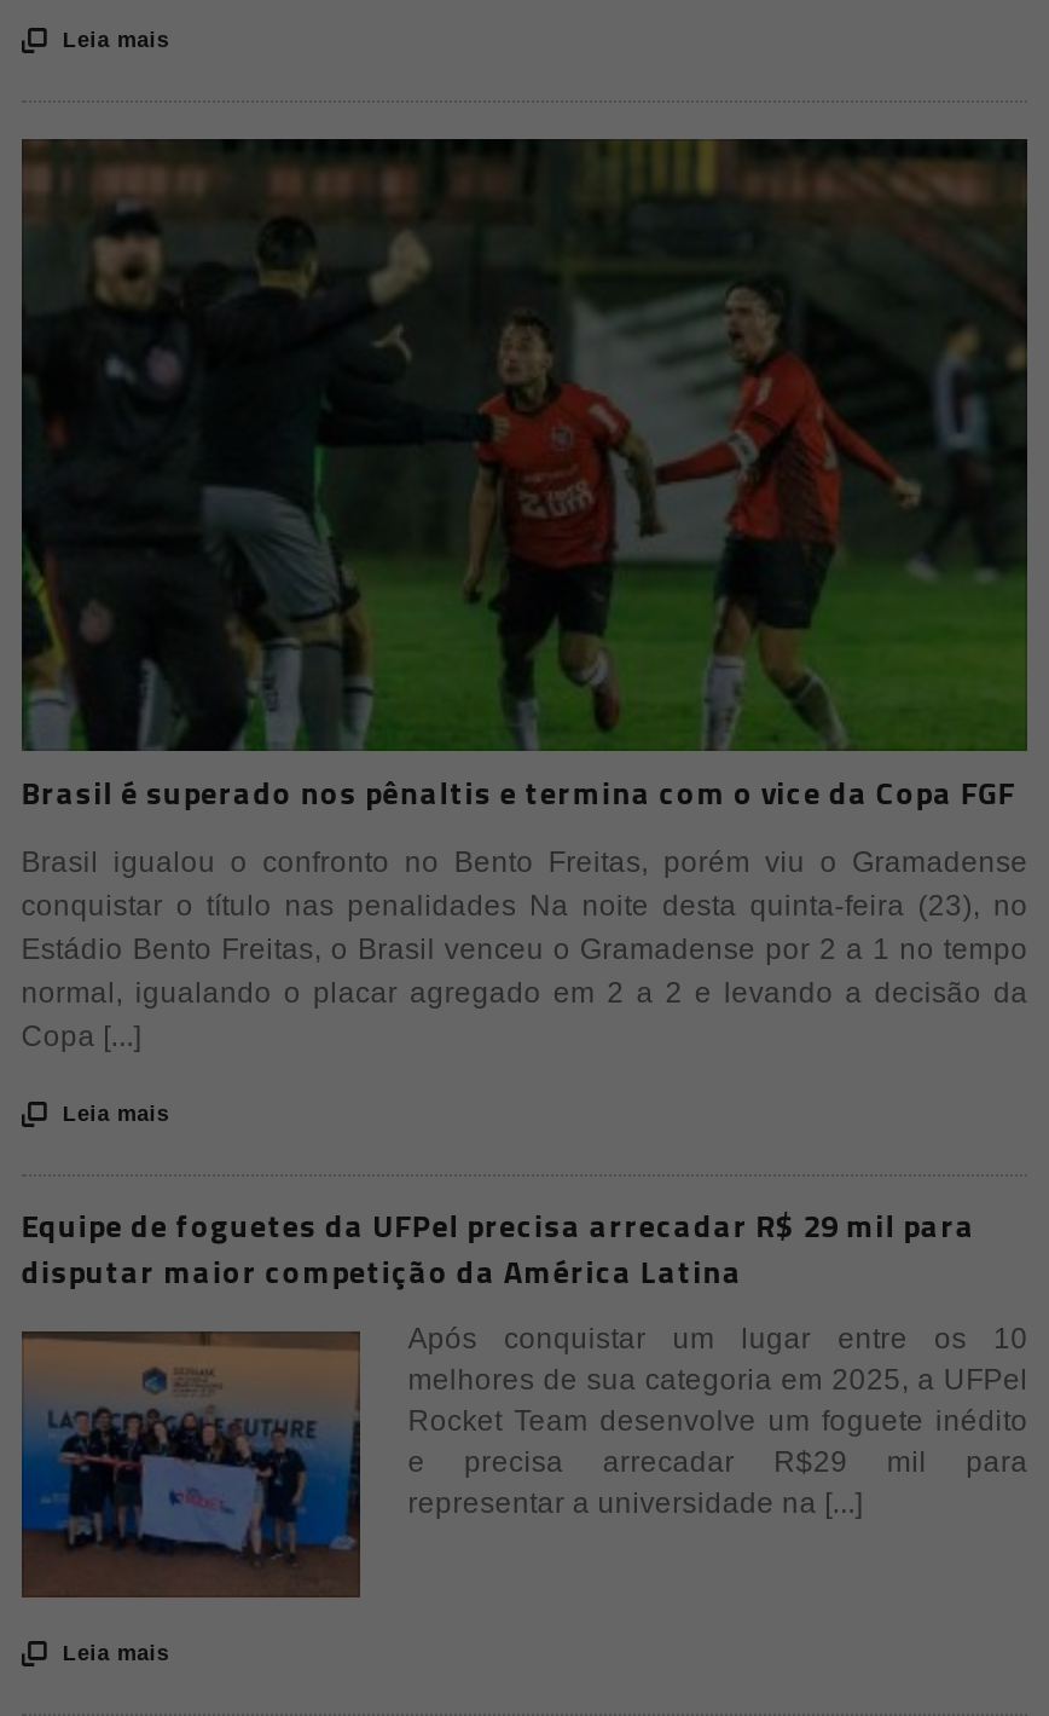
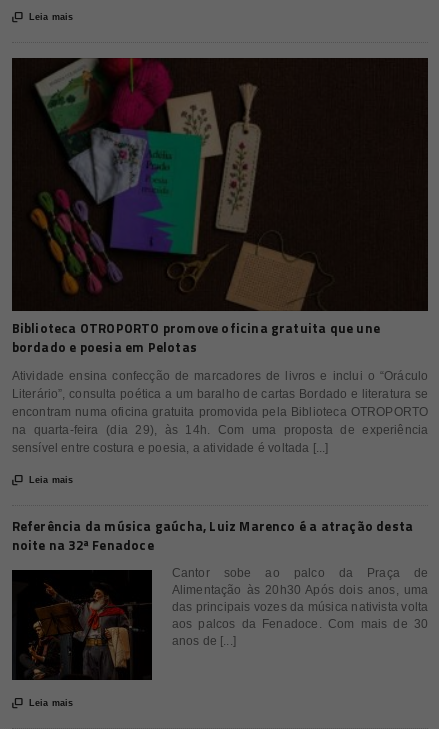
- [image]
- Brasil é superado nos pênaltis e termina com o vice da Copa FGF
+ [image]
+ Biblioteca OTROPORTO promove oficina gratuita que une
+ bordado e poesia em Pelotas

- Brasil igualou o confronto no Bento Freitas, porém viu o Gramadense
- conquistar o título nas penalidades Na noite desta quinta-feira (23), no
- Estádio Bento Freitas, o Brasil venceu o Gramadense por 2 a 1 no tempo
- normal, igualando o placar agregado em 2 a 2 e levando a decisão da
- Copa [...]
+ Atividade ensina confecção de marcadores de livros e inclui o “Oráculo
+ Literário”, consulta poética a um baralho de cartas Bordado e literatura se
+ encontram numa oficina gratuita promovida pela Biblioteca OTROPORTO
+ na quarta-feira (dia 29), às 14h. Com uma proposta de experiência
+ sensível entre costura e poesia, a atividade é voltada [...]

- Equipe de foguetes da UFPel precisa arrecadar R$ 29 mil para
- disputar maior competição da América Latina
+ Referência da música gaúcha, Luiz Marenco é a atração desta
+ noite na 32ª Fenadoce

- [image]
- Após conquistar um lugar entre os 10
- melhores de sua categoria em 2025, a UFPel
- Rocket Team desenvolve um foguete inédito
- e precisa arrecadar R$29 mil para
- representar a universidade na [...]
+ [image]
+ Cantor sobe ao palco da Praça de
+ Alimentação às 20h30 Após dois anos, uma
+ das principais vozes da música nativista volta
+ aos palcos da Fenadoce. Com mais de 30
+ anos de [...]
